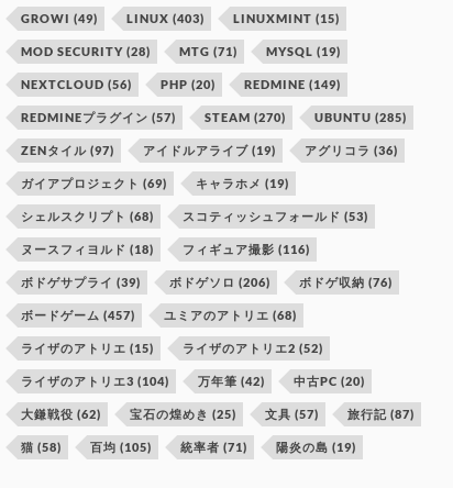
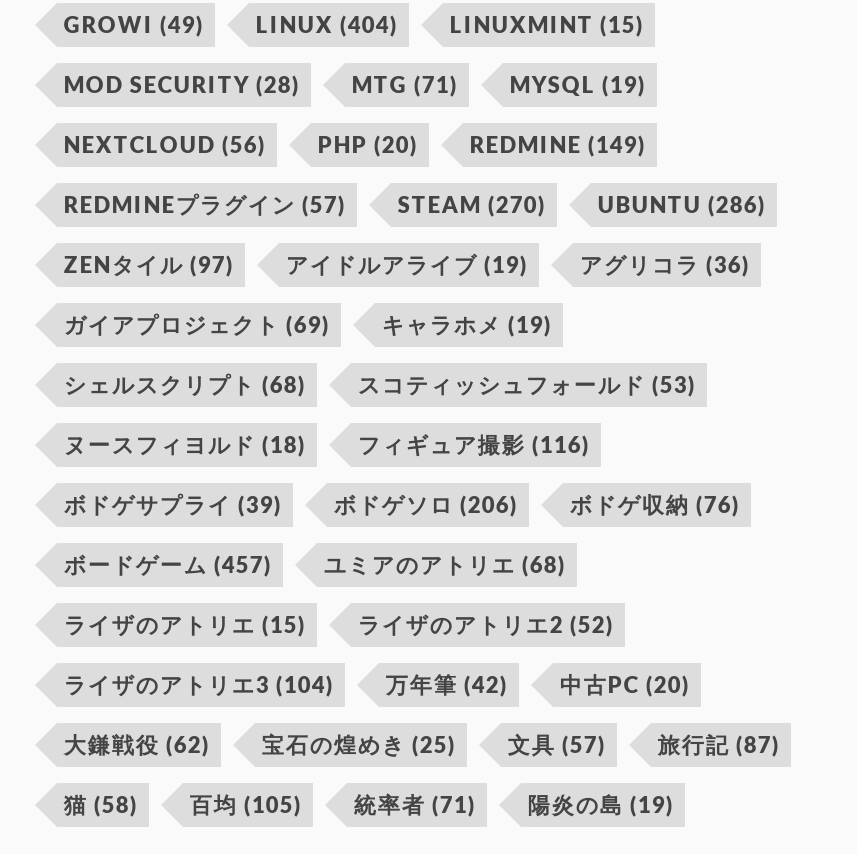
- LINUX (403)
+ LINUX (404)

- REDMINEプラグイン(57) STEAM (270) UBUNTU (285)
+ REDMINEプラグイン(57) STEAM (270) UBUNTU (286)
